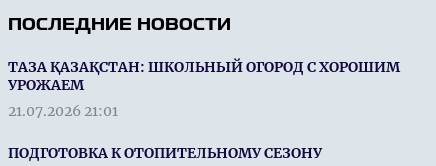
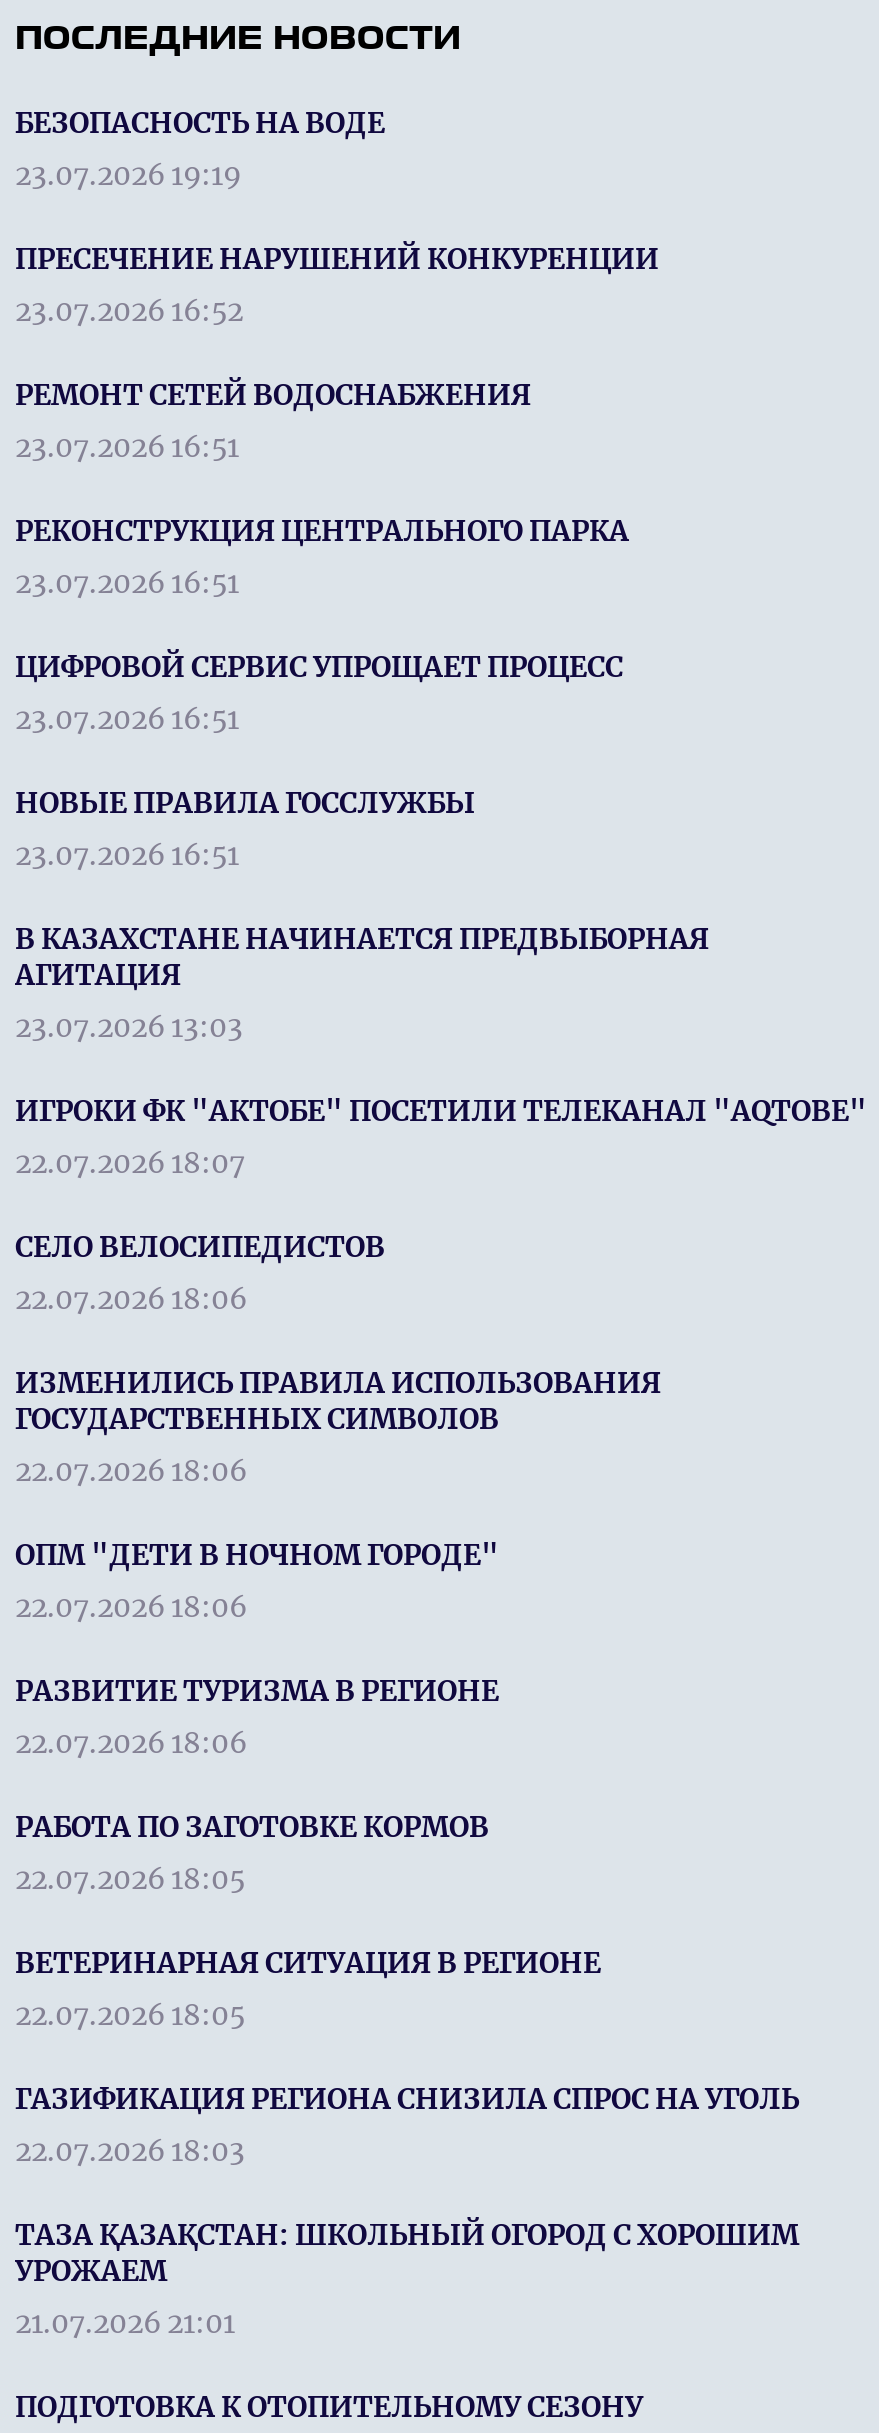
+ БЕЗОПАСНОСТЬ НА ВОДЕ
+ 23.07.2026 19:19
+ ПРЕСЕЧЕНИЕ НАРУШЕНИЙ КОНКУРЕНЦИИ
+ 23.07.2026 16:52
+ РЕМОНТ СЕТЕЙ ВОДОСНАБЖЕНИЯ
+ 23.07.2026 16:51
+ РЕКОНСТРУКЦИЯ ЦЕНТРАЛЬНОГО ПАРКА
+ 23.07.2026 16:51
+ ЦИФРОВОЙ СЕРВИС УПРОЩАЕТ ПРОЦЕСС
+ 23.07.2026 16:51
+ НОВЫЕ ПРАВИЛА ГОССЛУЖБЫ
+ 23.07.2026 16:51
+ В КАЗАХСТАНЕ НАЧИНАЕТСЯ ПРЕДВЫБОРНАЯ
+ АГИТАЦИЯ
+ 23.07.2026 13:03
+ ИГРОКИ ФК "АКТОБЕ" ПОСЕТИЛИ ТЕЛЕКАНАЛ "AQTOBE"
+ 22.07.2026 18:07
+ СЕЛО ВЕЛОСИПЕДИСТОВ
+ 22.07.2026 18:06
+ ИЗМЕНИЛИСЬ ПРАВИЛА ИСПОЛЬЗОВАНИЯ
+ ГОСУДАРСТВЕННЫХ СИМВОЛОВ
+ 22.07.2026 18:06
+ ОПМ "ДЕТИ В НОЧНОМ ГОРОДЕ"
+ 22.07.2026 18:06
+ РАЗВИТИЕ ТУРИЗМА В РЕГИОНЕ
+ 22.07.2026 18:06
+ РАБОТА ПО ЗАГОТОВКЕ КОРМОВ
+ 22.07.2026 18:05
+ ВЕТЕРИНАРНАЯ СИТУАЦИЯ В РЕГИОНЕ
+ 22.07.2026 18:05
+ ГАЗИФИКАЦИЯ РЕГИОНА СНИЗИЛА СПРОС НА УГОЛЬ
+ 22.07.2026 18:03
